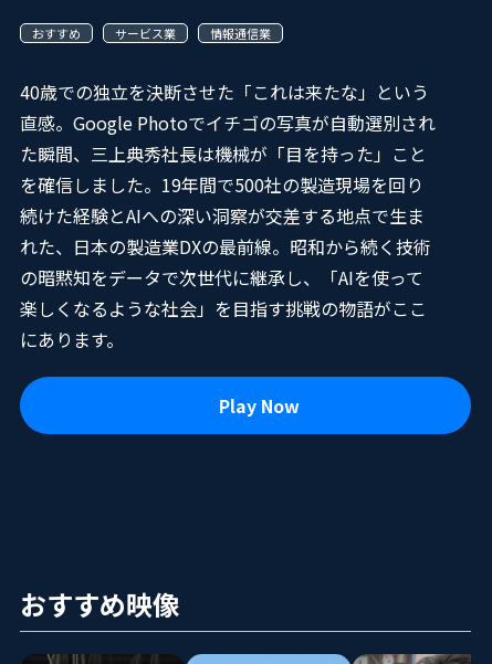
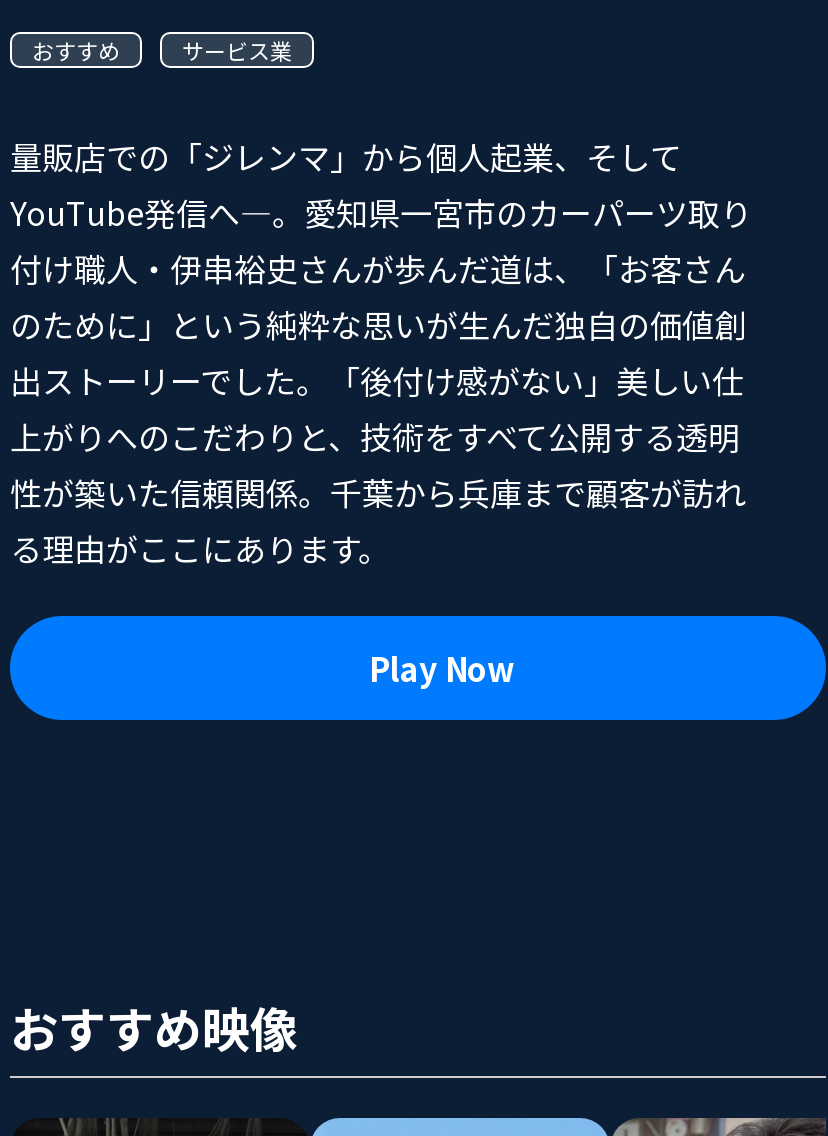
- 情報通信業
- 40歳での独立を決断させた「これは来たな」という
- 直感。Google Photoでイチゴの写真が自動選別され
- た瞬間、三上典秀社長は機械が「目を持った」こと
- を確信しました。19年間で500社の製造現場を回り
- 続けた経験とAIへの深い洞察が交差する地点で生ま
- れた、日本の製造業DXの最前線。昭和から続く技術
- の暗黙知をデータで次世代に継承し、「AIを使って
- 楽しくなるような社会」を目指す挑戦の物語がここ
- にあります。
+ 量販店での「ジレンマ」から個人起業、そして
+ YouTube発信へ—。愛知県一宮市のカーパーツ取り
+ 付け職人・伊串裕史さんが歩んだ道は、「お客さん
+ のために」という純粋な思いが生んだ独自の価値創
+ 出ストーリーでした。「後付け感がない」美しい仕
+ 上がりへのこだわりと、技術をすべて公開する透明
+ 性が築いた信頼関係。千葉から兵庫まで顧客が訪れ
+ る理由がここにあります。
